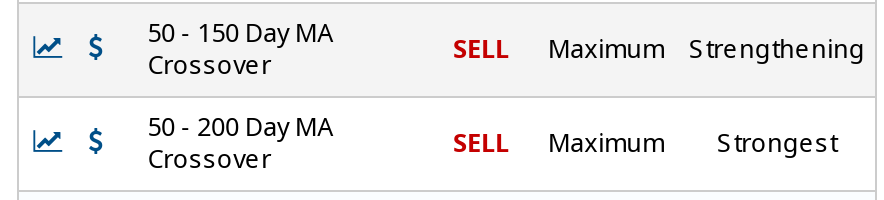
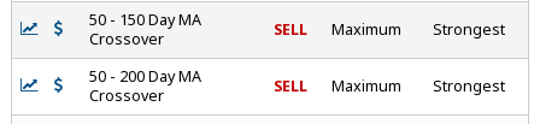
- Strengthening
+ Strongest
